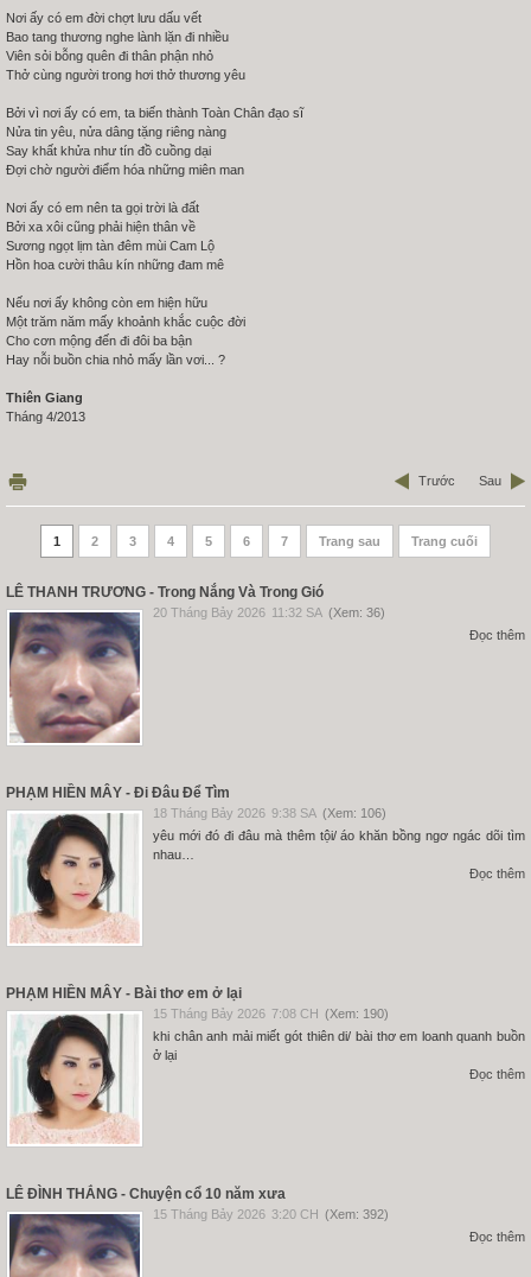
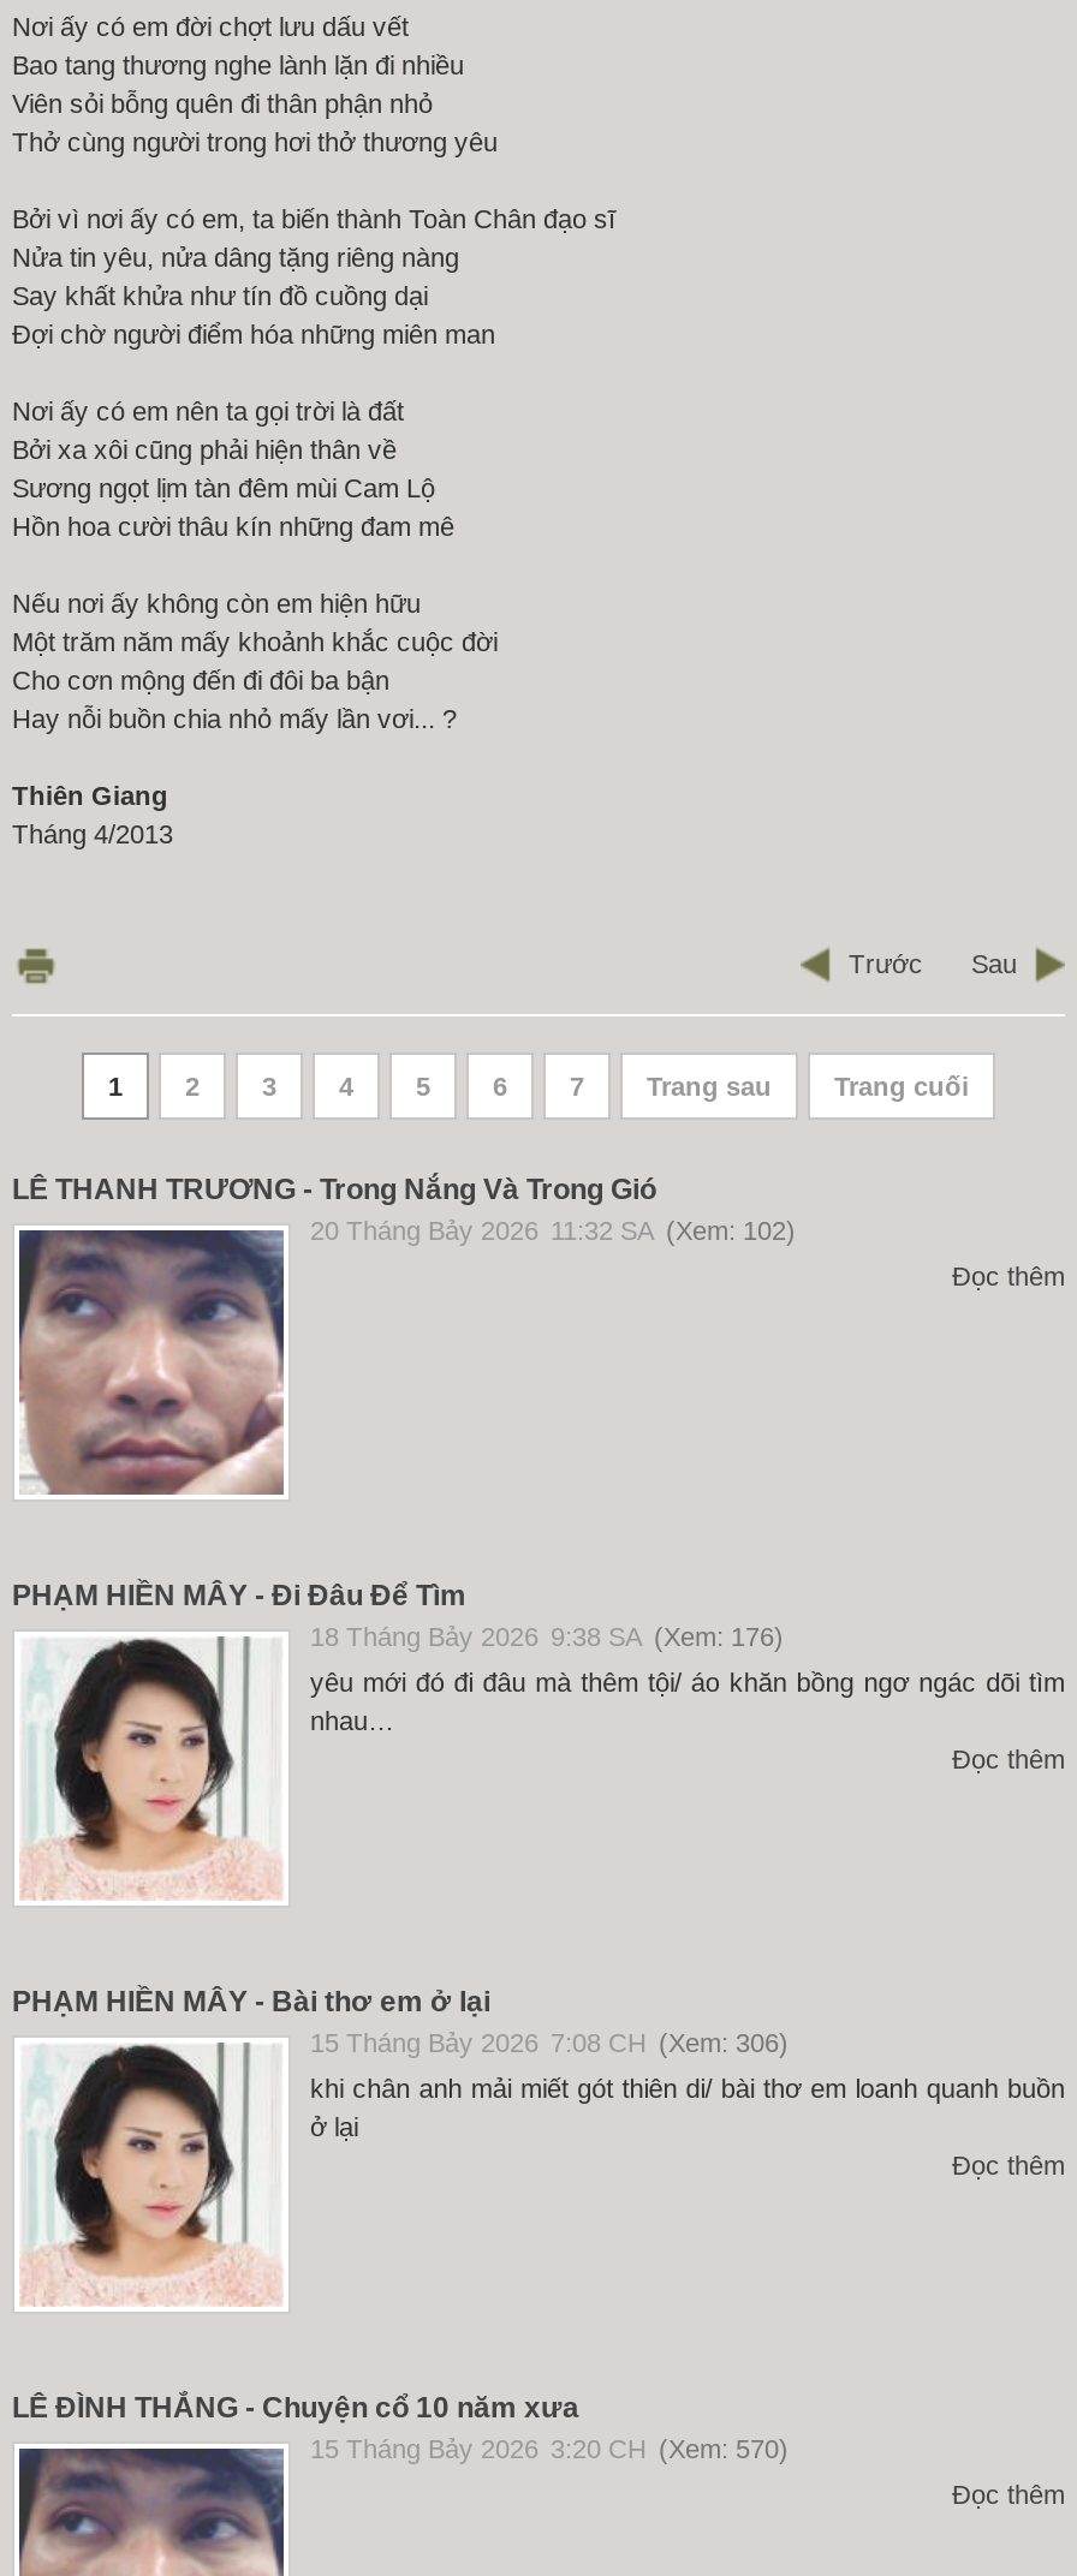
- 20 Tháng Bảy 2026 11:32 SA (Xem: 36)
+ 20 Tháng Bảy 2026 11:32 SA (Xem: 102)

- 18 Tháng Bảy 2026 9:38 SA (Xem: 106)
+ 18 Tháng Bảy 2026 9:38 SA (Xem: 176)

- 15 Tháng Bảy 2026 7:08 CH (Xem: 190)
+ 15 Tháng Bảy 2026 7:08 CH (Xem: 306)

- 15 Tháng Bảy 2026 3:20 CH (Xem: 392)
+ 15 Tháng Bảy 2026 3:20 CH (Xem: 570)
